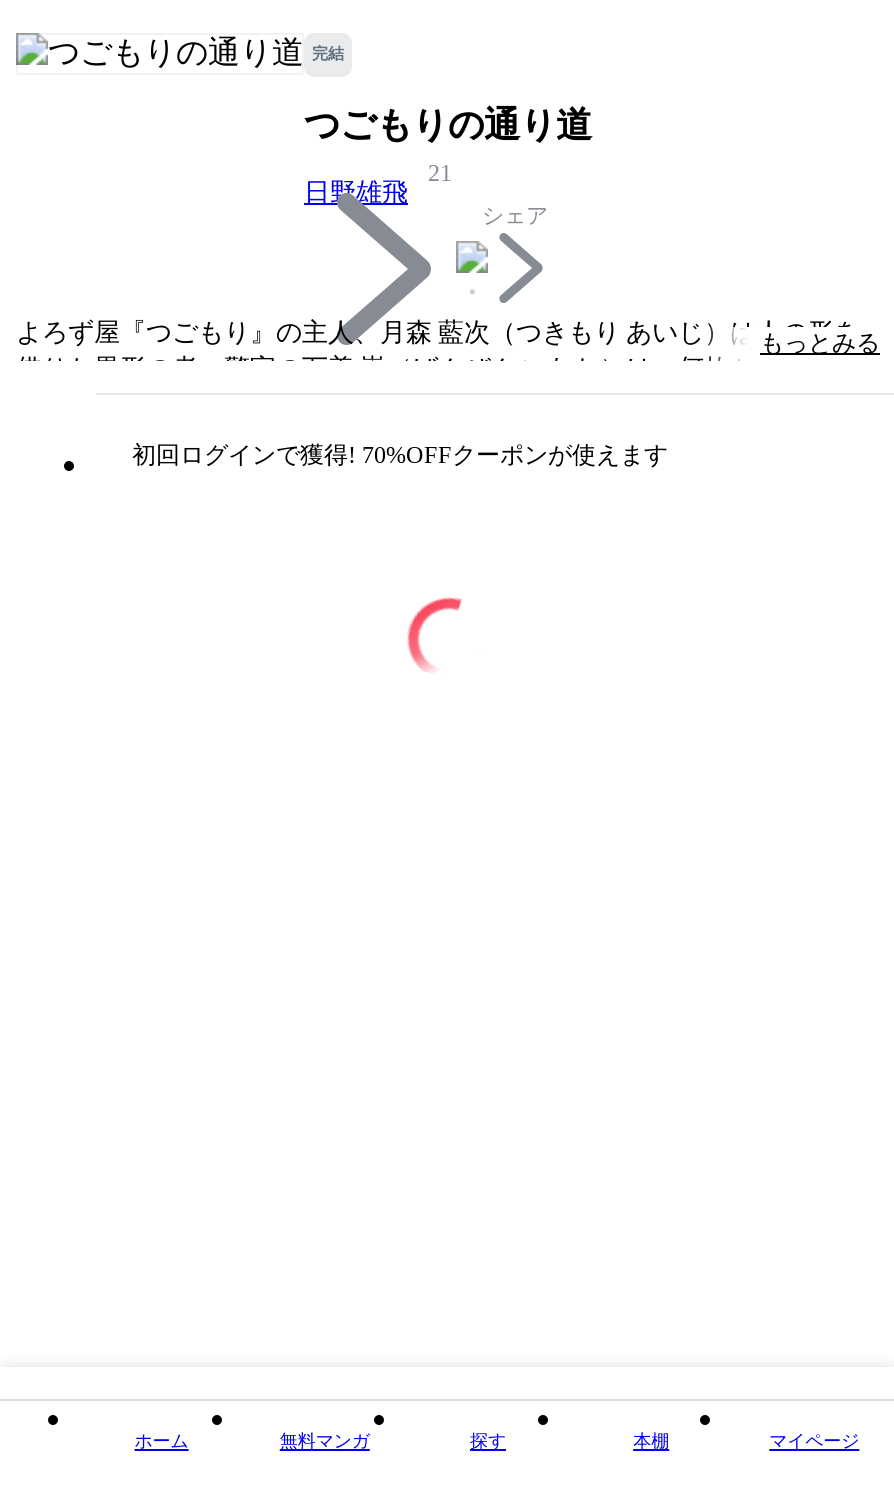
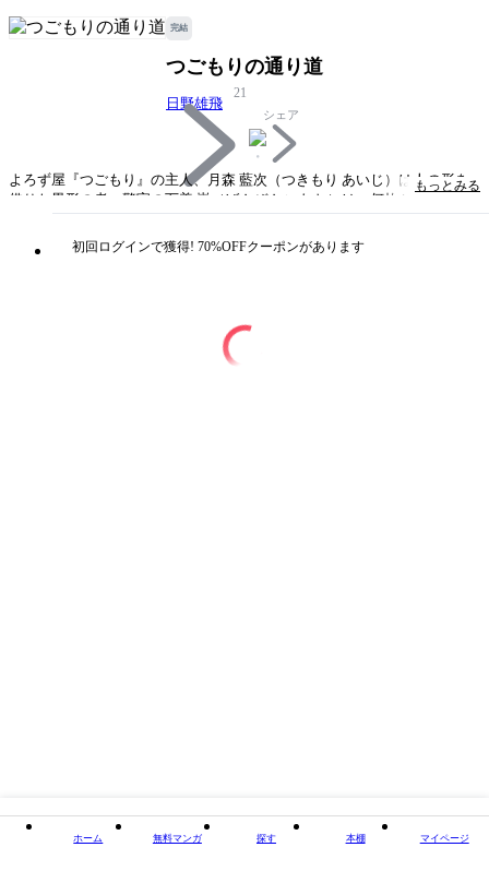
- 初回ログインで獲得! 70%OFFクーポンが使えます
+ 初回ログインで獲得! 70%OFFクーポンがあります
